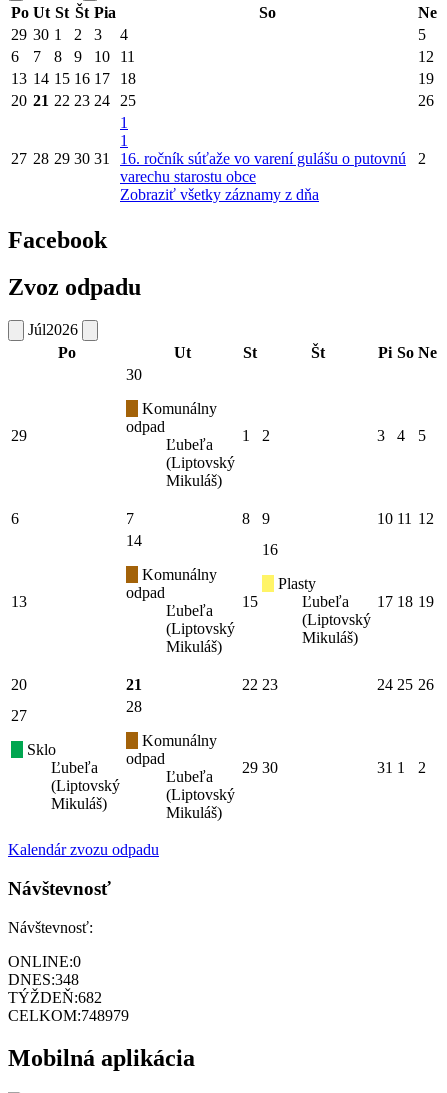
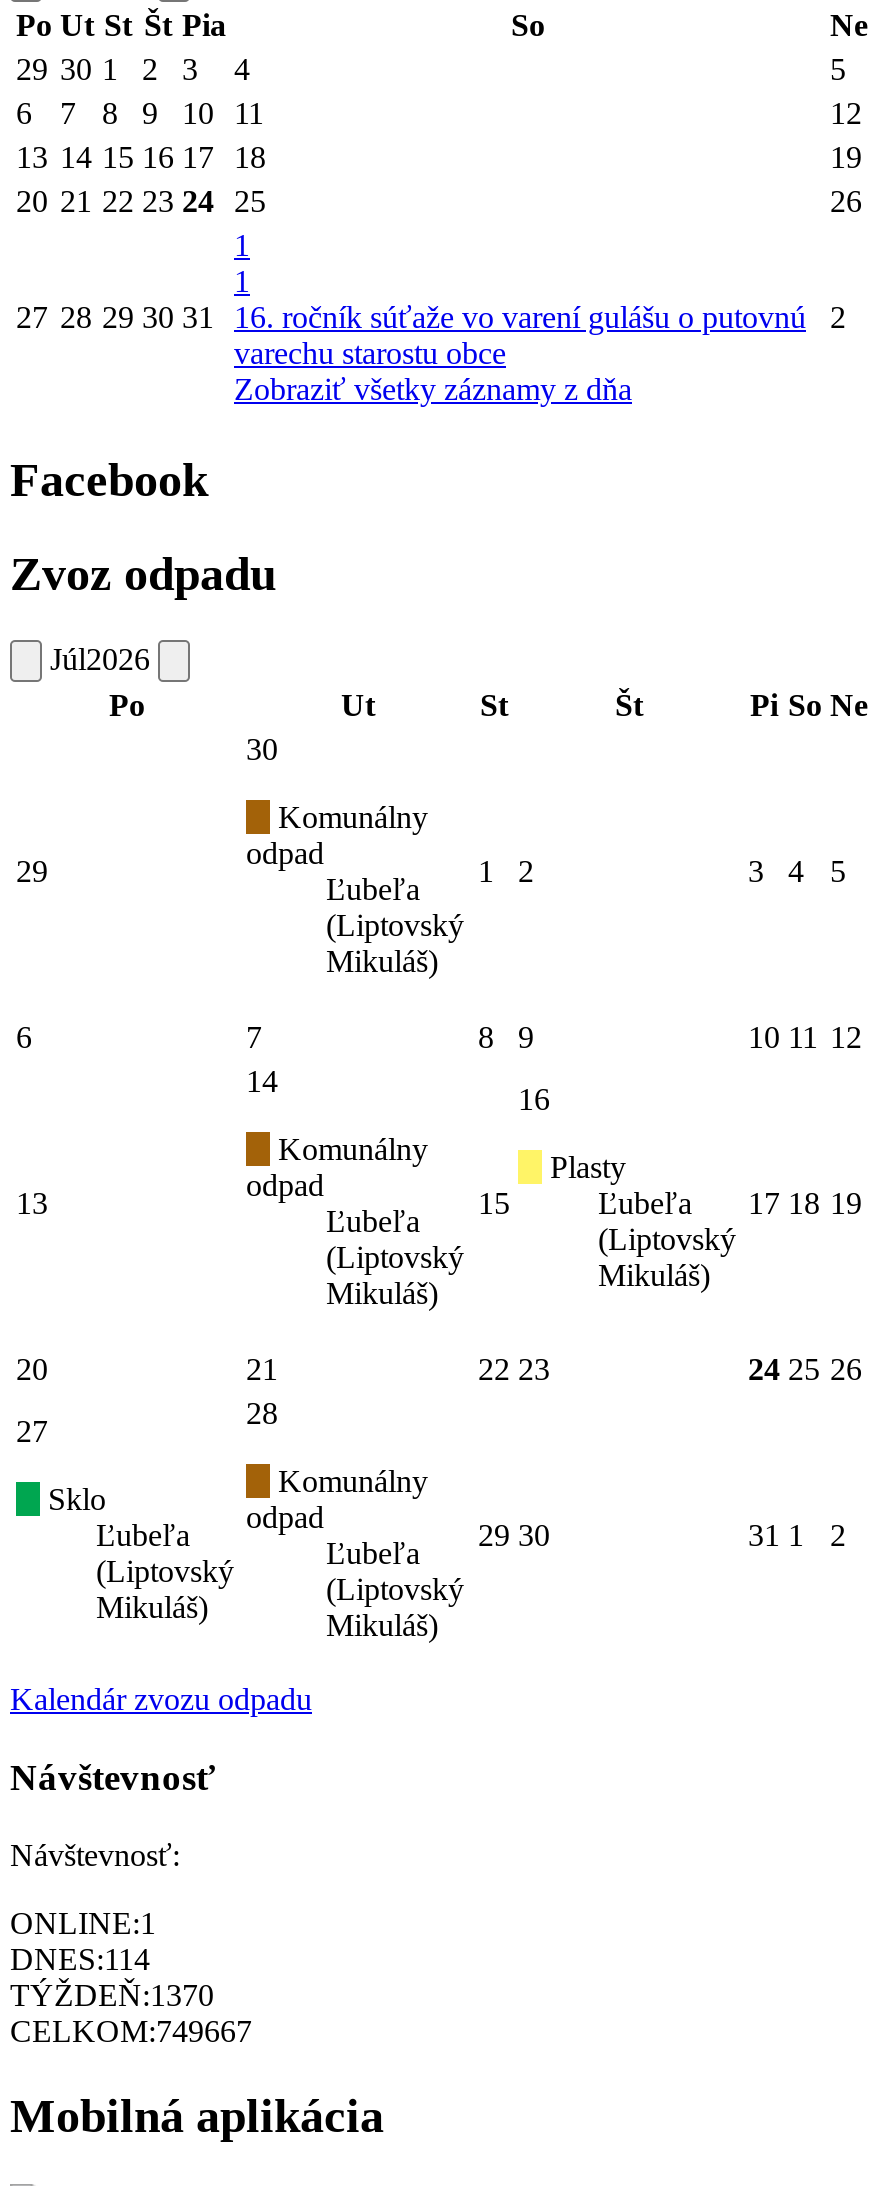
- ONLINE:0
+ ONLINE:1

- DNES:348
+ DNES:114

- TÝŽDEŇ:682
+ TÝŽDEŇ:1370

- CELKOM:748979
+ CELKOM:749667
